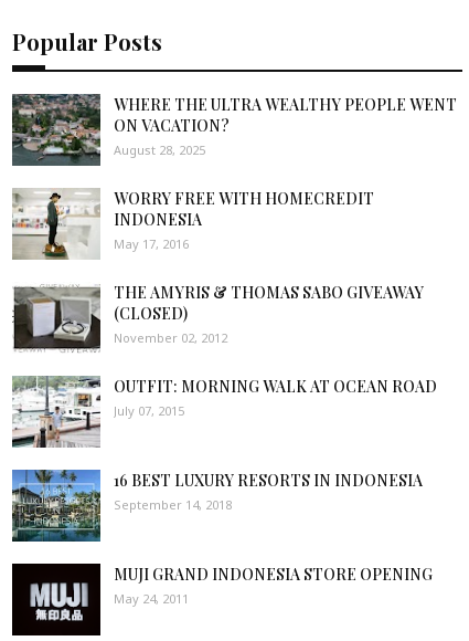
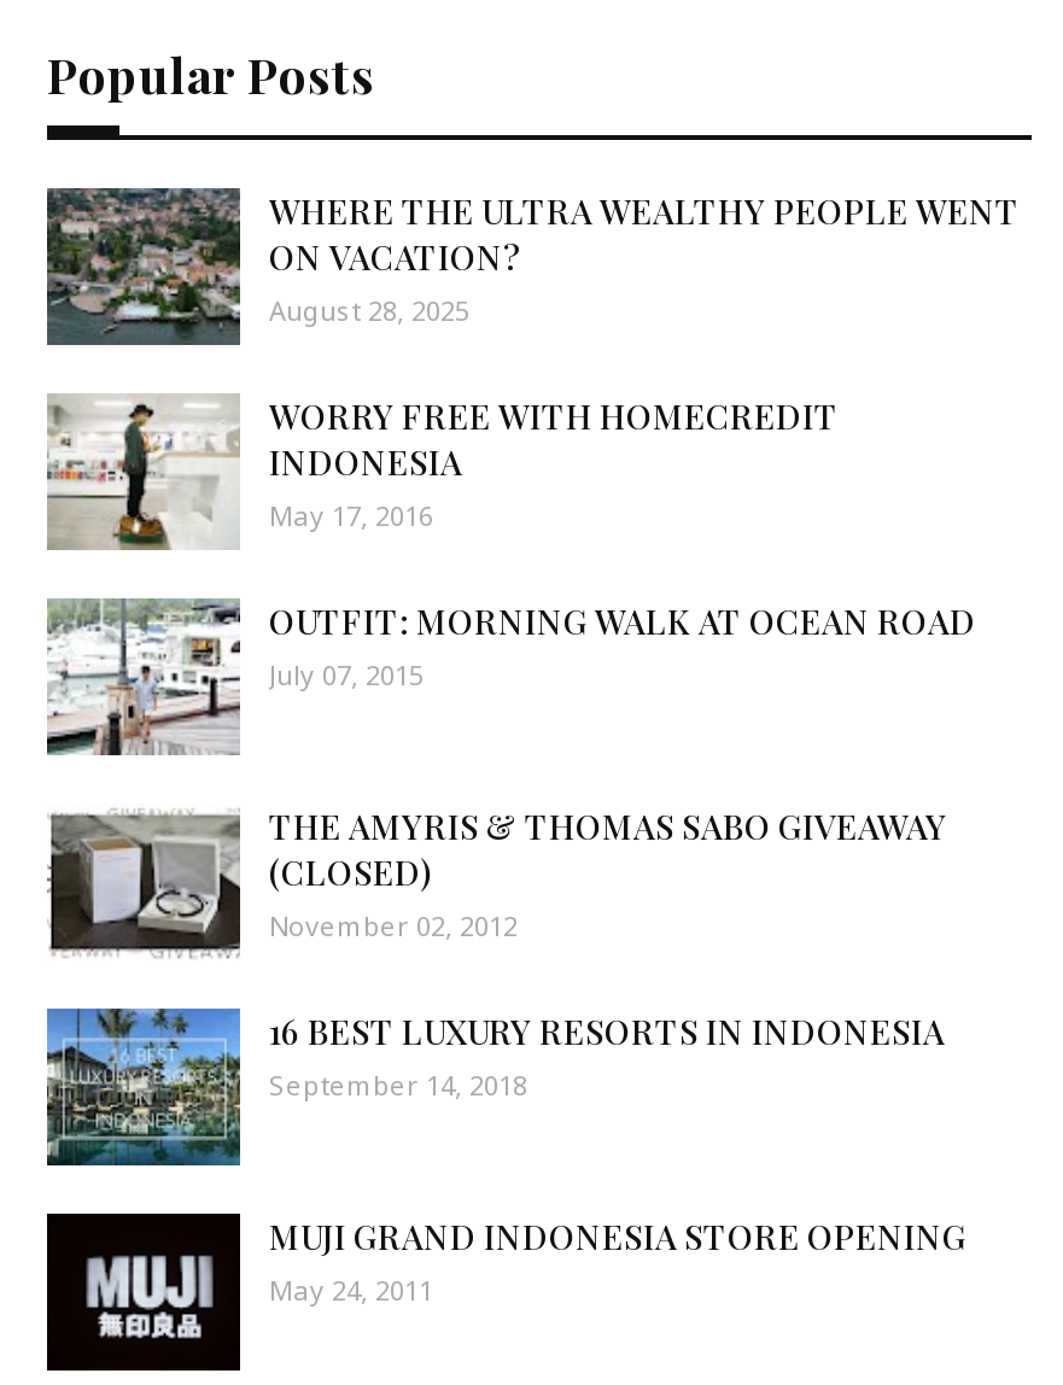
moved down: [image] | THE AMYRIS & THOMAS SABO GIVEAWAY | (CLOSED) | November 02, 2012

moved up: [image] | OUTFIT: MORNING WALK AT OCEAN ROAD | July 07, 2015
